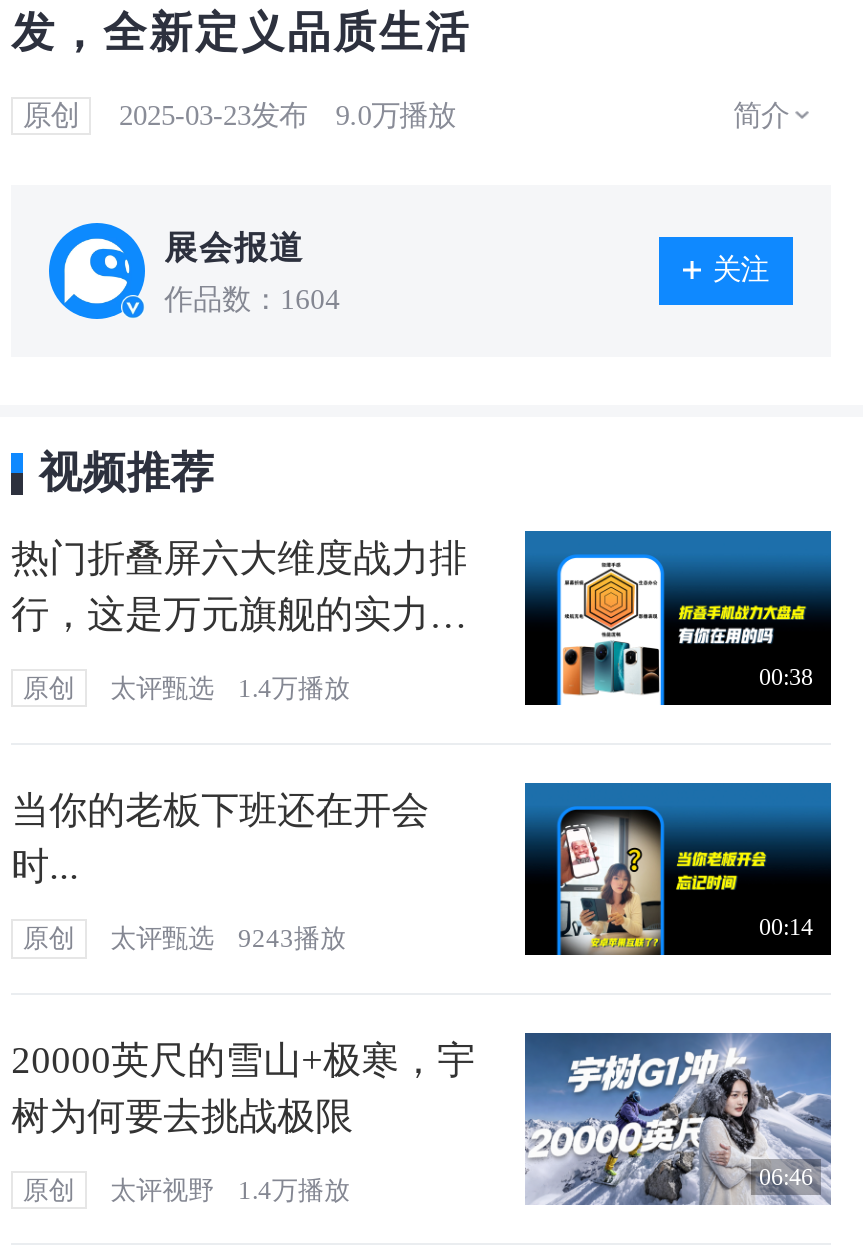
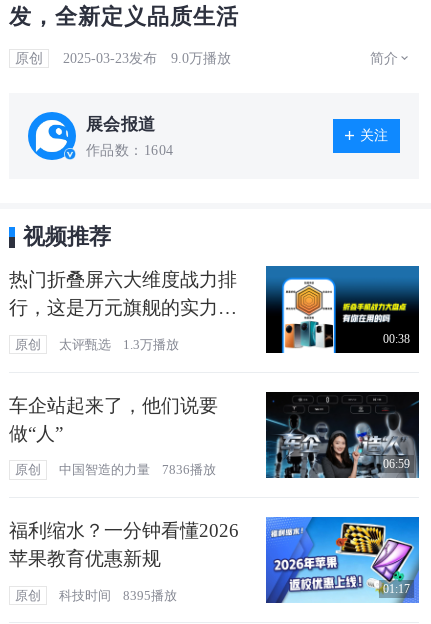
- 1.4万播放
+ 1.3万播放

- 当你的老板下班还在开会
- 时...
+ 车企站起来了，他们说要
+ 做“人”

- [image]
- 太评甄选
- 9243播放
- 00:14
+ [image]
+ 中国智造的力量
+ 7836播放
+ 06:59

- 20000英尺的雪山+极寒，宇
- 树为何要去挑战极限
+ 福利缩水？一分钟看懂2026
+ 苹果教育优惠新规

- [image]
- 太评视野
- 1.4万播放
- 06:46
+ [image]
+ 科技时间
+ 8395播放
+ 01:17
